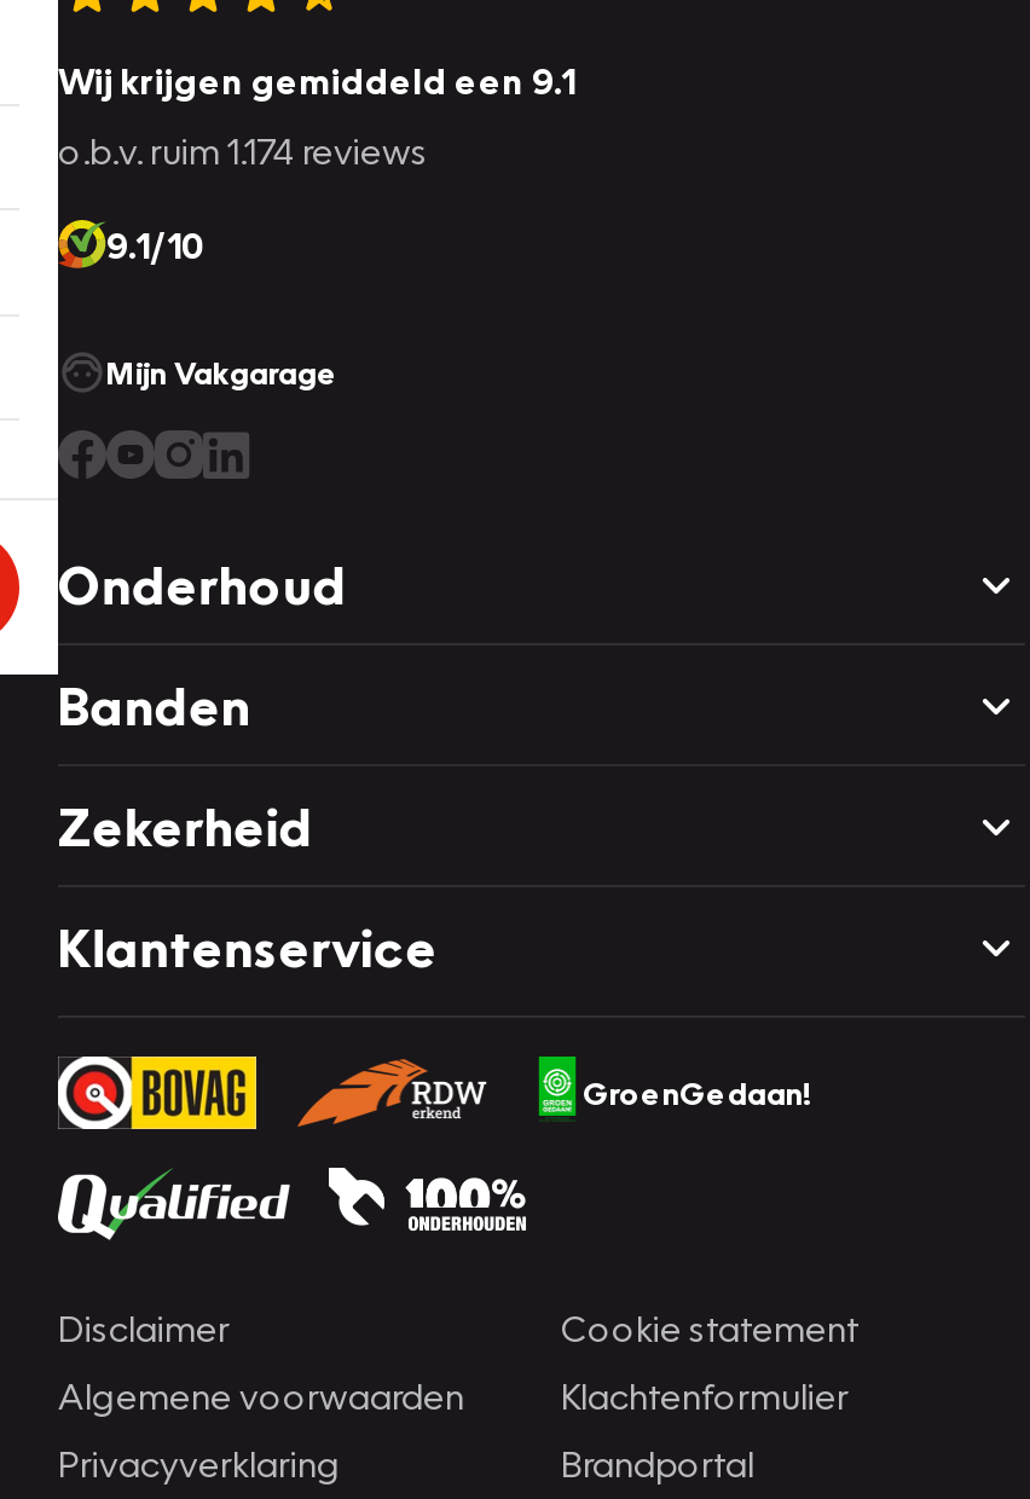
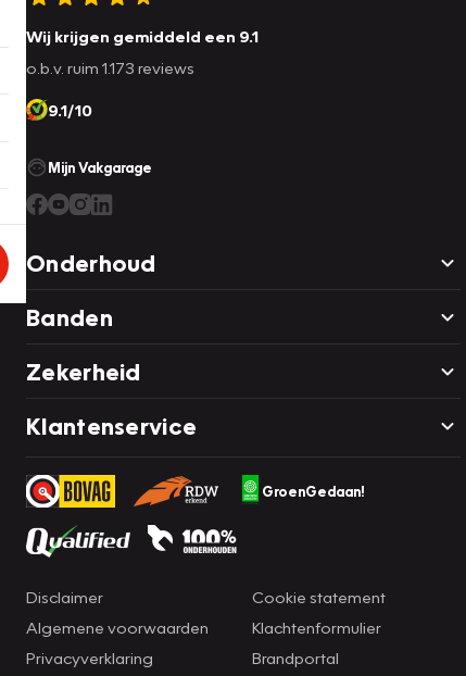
- o.b.v. ruim 1.174 reviews
+ o.b.v. ruim 1.173 reviews
